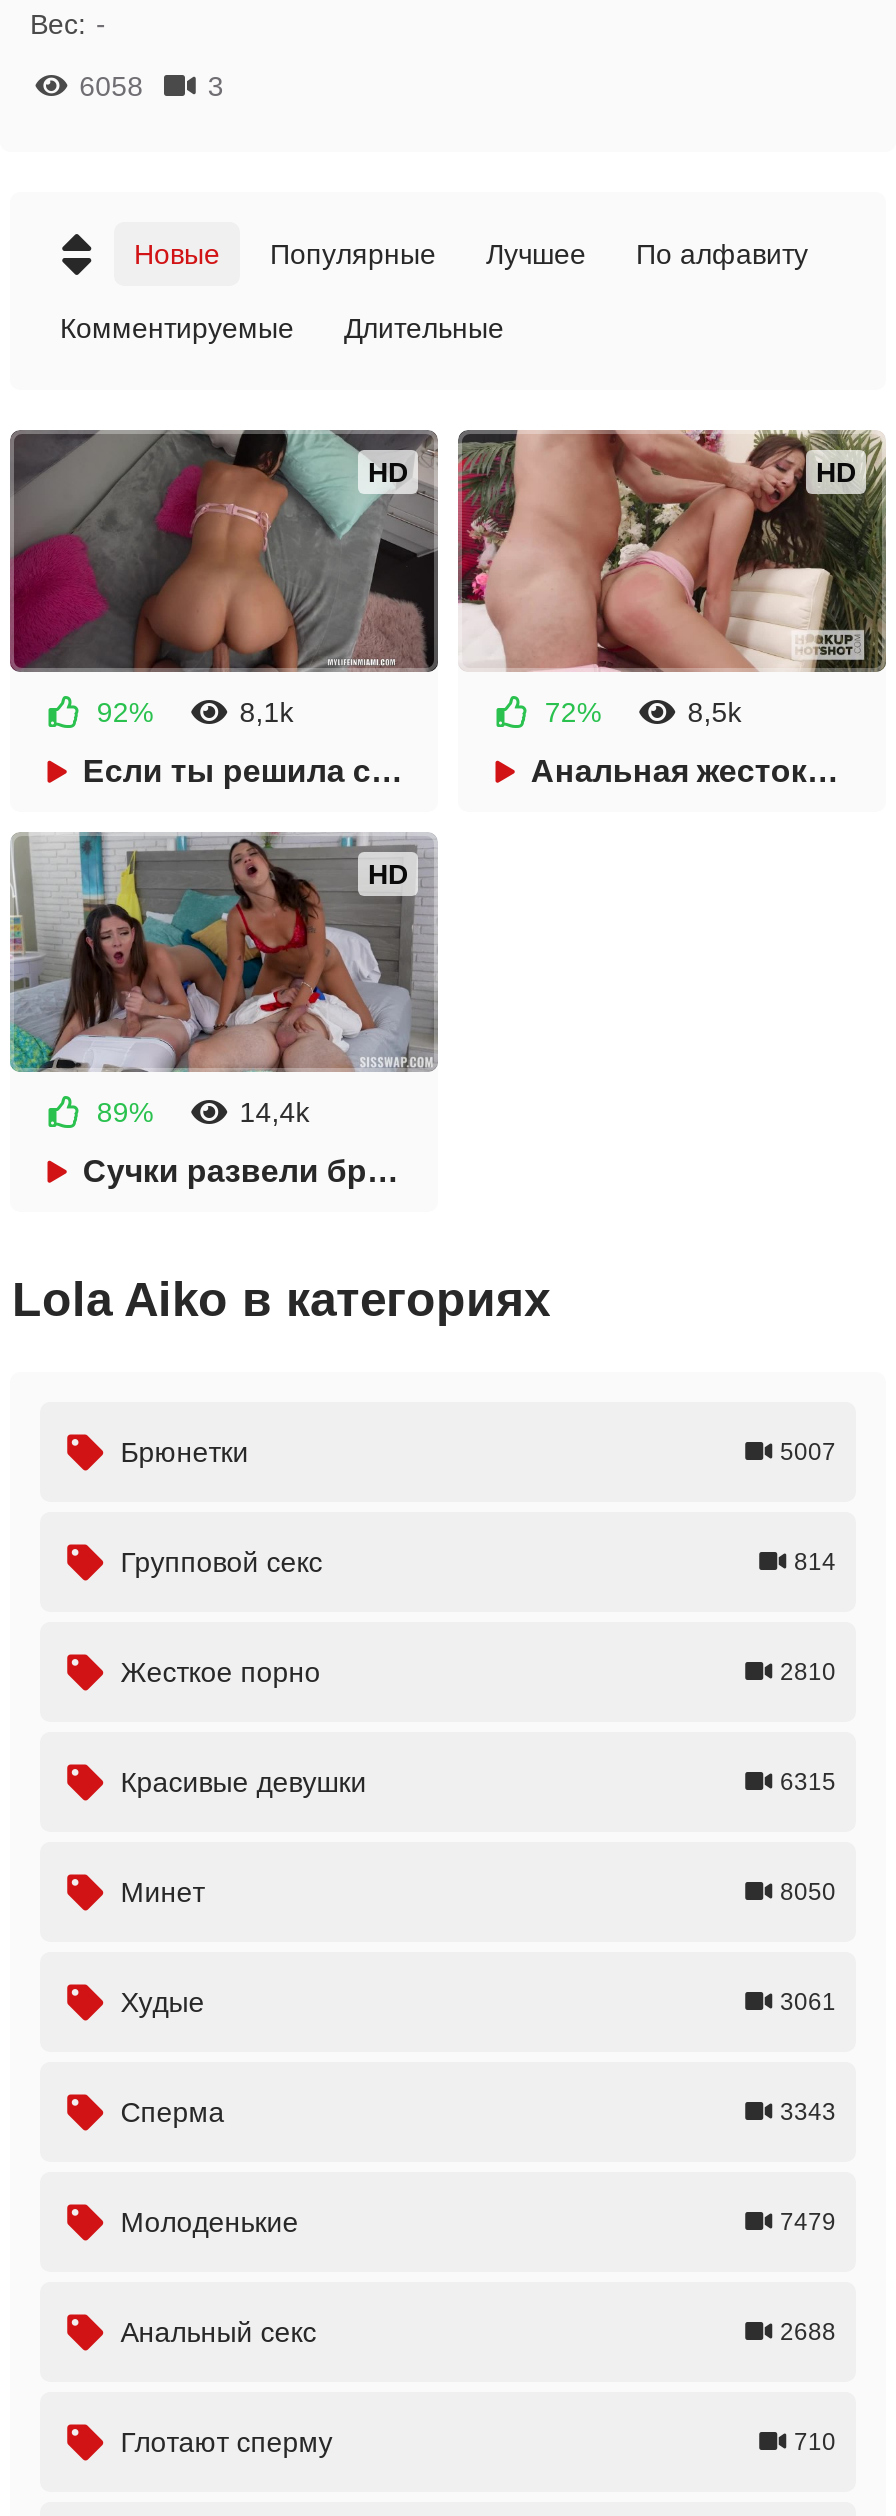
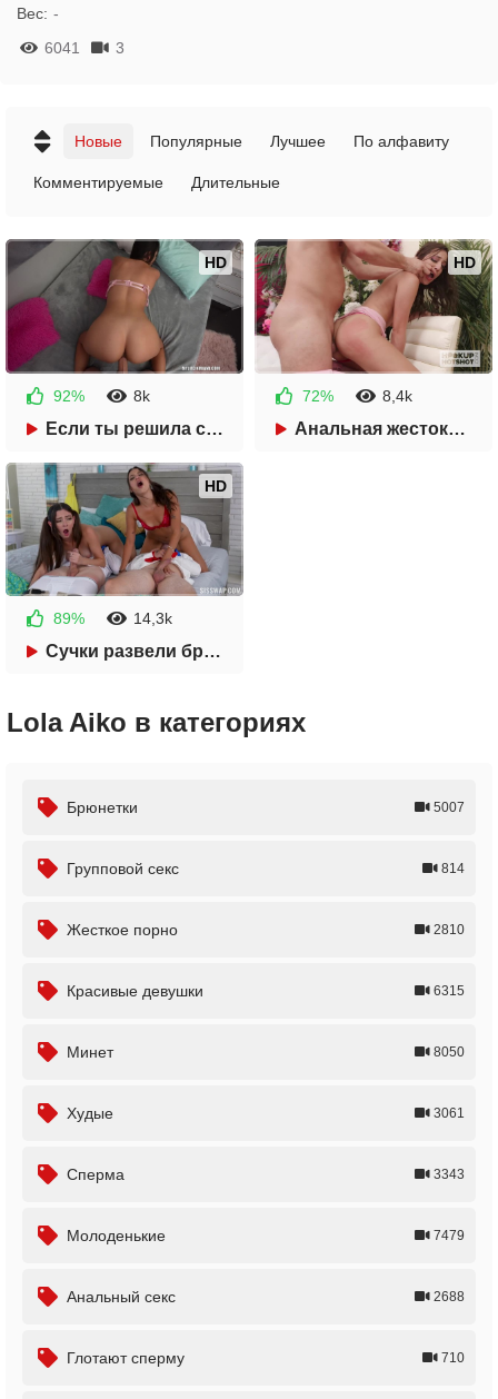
- 6058
+ 6041

- 8,1k
+ 8k

- 8,5k
+ 8,4k

- 14,4k
+ 14,3k
